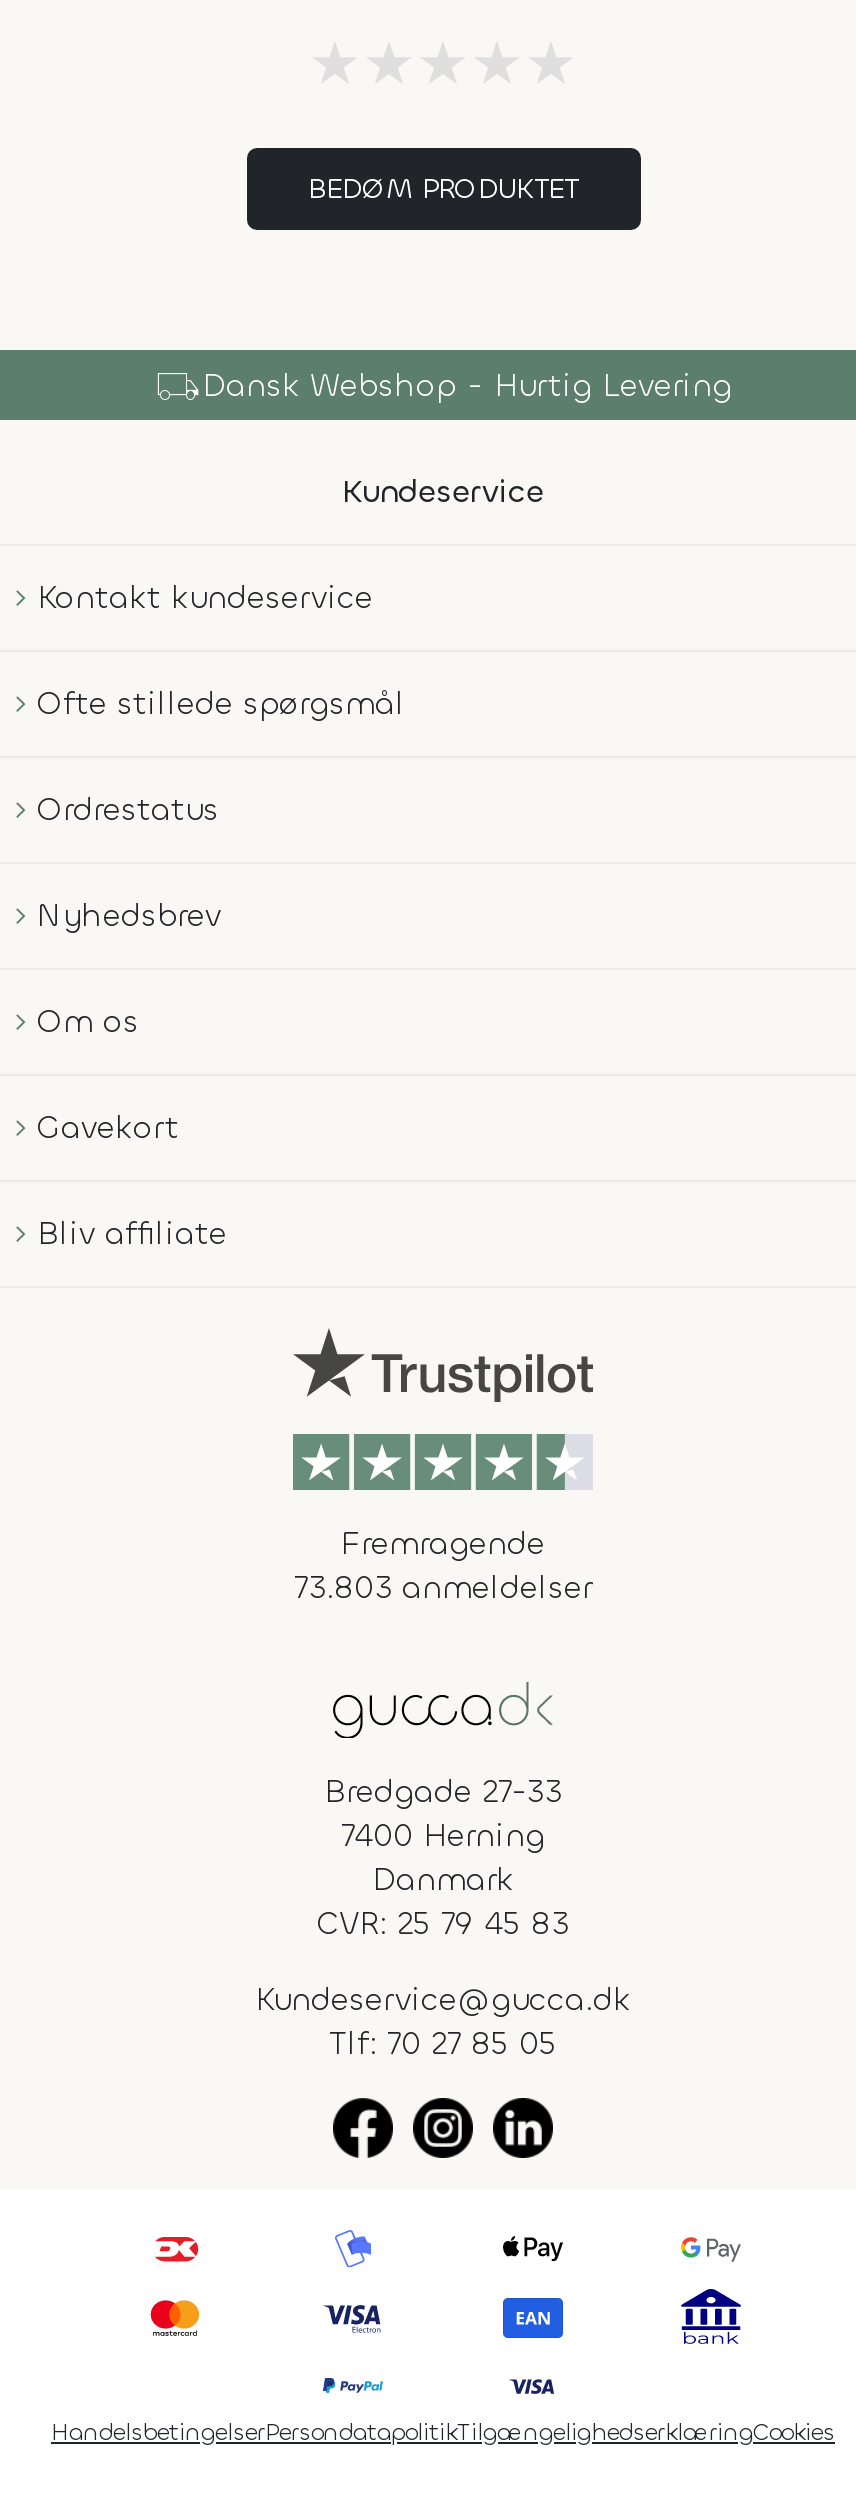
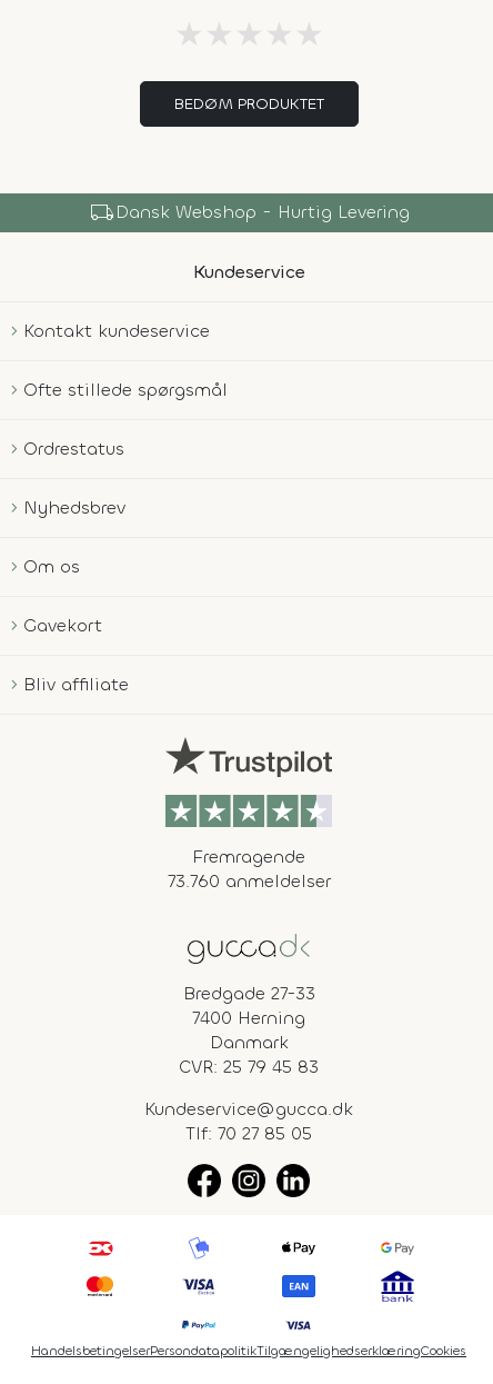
- 73.803 anmeldelser
+ 73.760 anmeldelser
